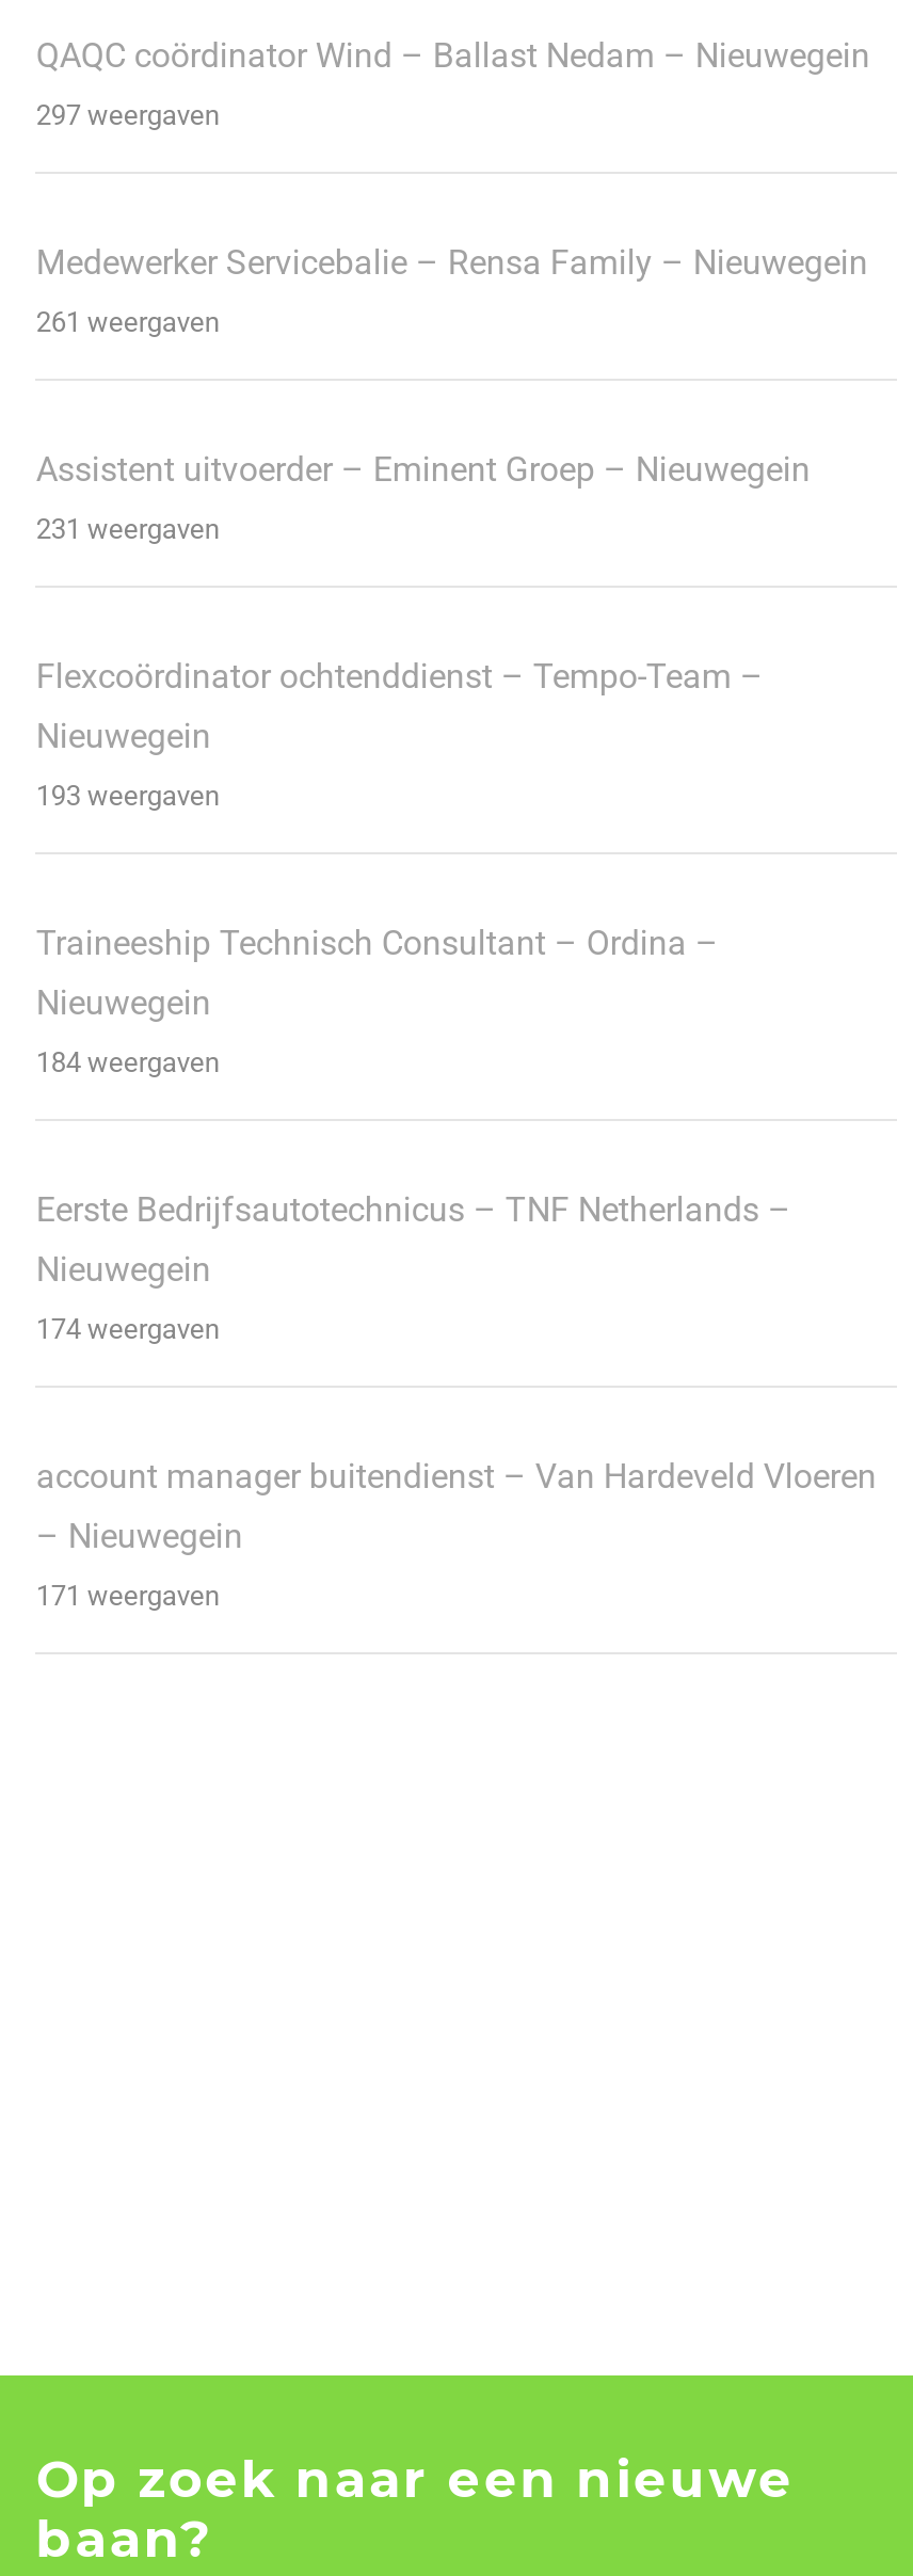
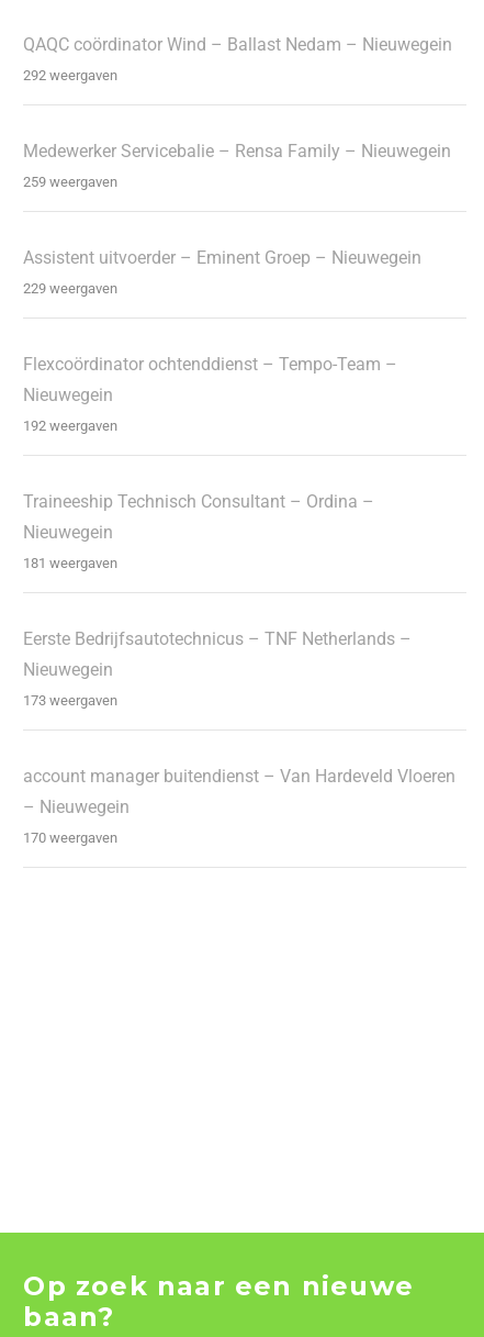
- 297 weergaven
+ 292 weergaven

- 261 weergaven
+ 259 weergaven

- 231 weergaven
+ 229 weergaven

- 193 weergaven
+ 192 weergaven

- 184 weergaven
+ 181 weergaven

- 174 weergaven
+ 173 weergaven

- 171 weergaven
+ 170 weergaven
